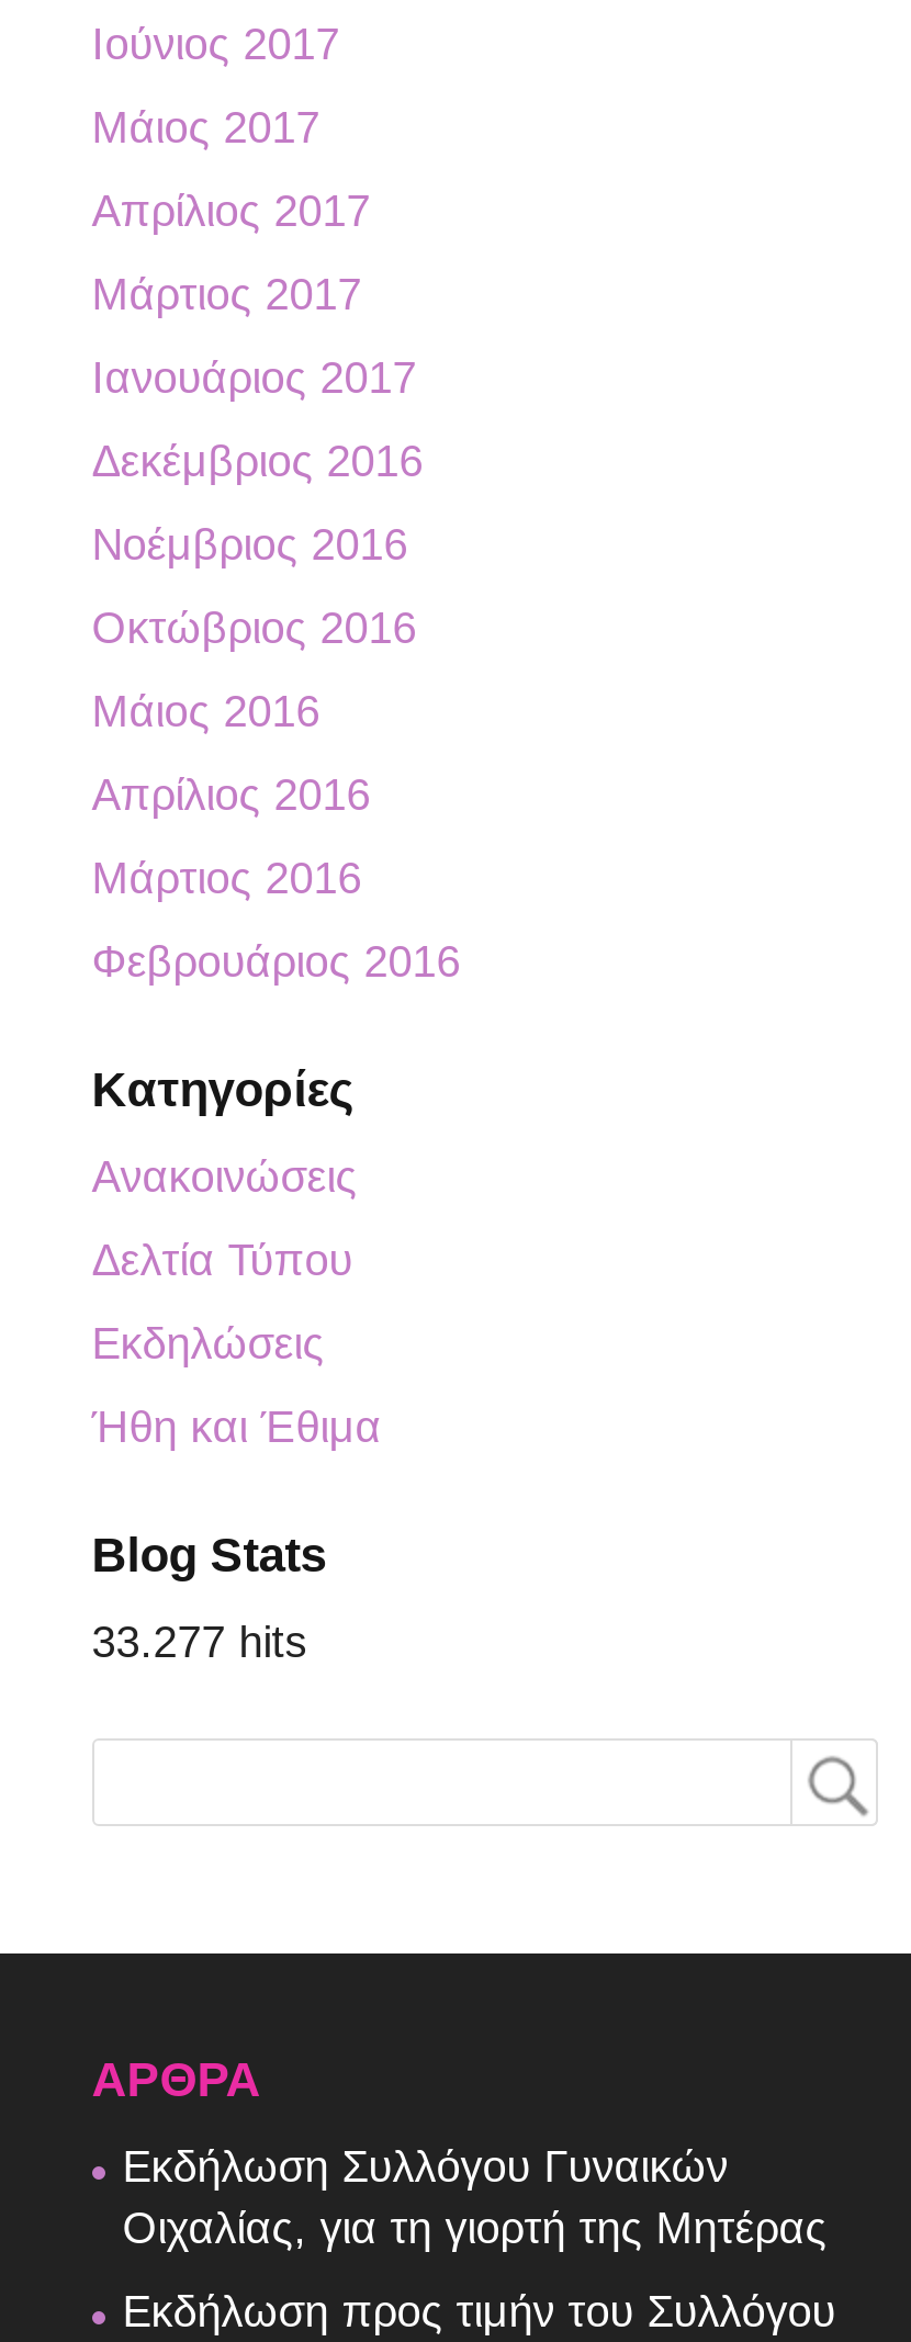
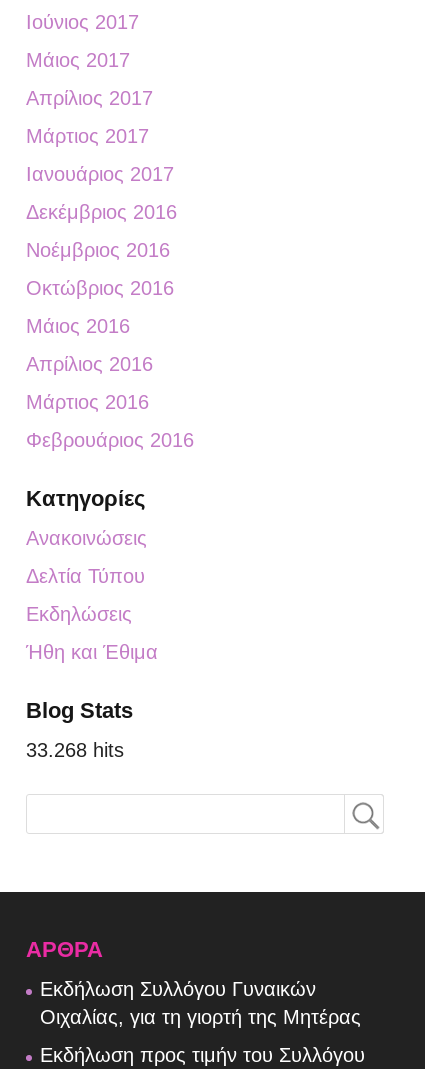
- 33.277 hits
+ 33.268 hits
